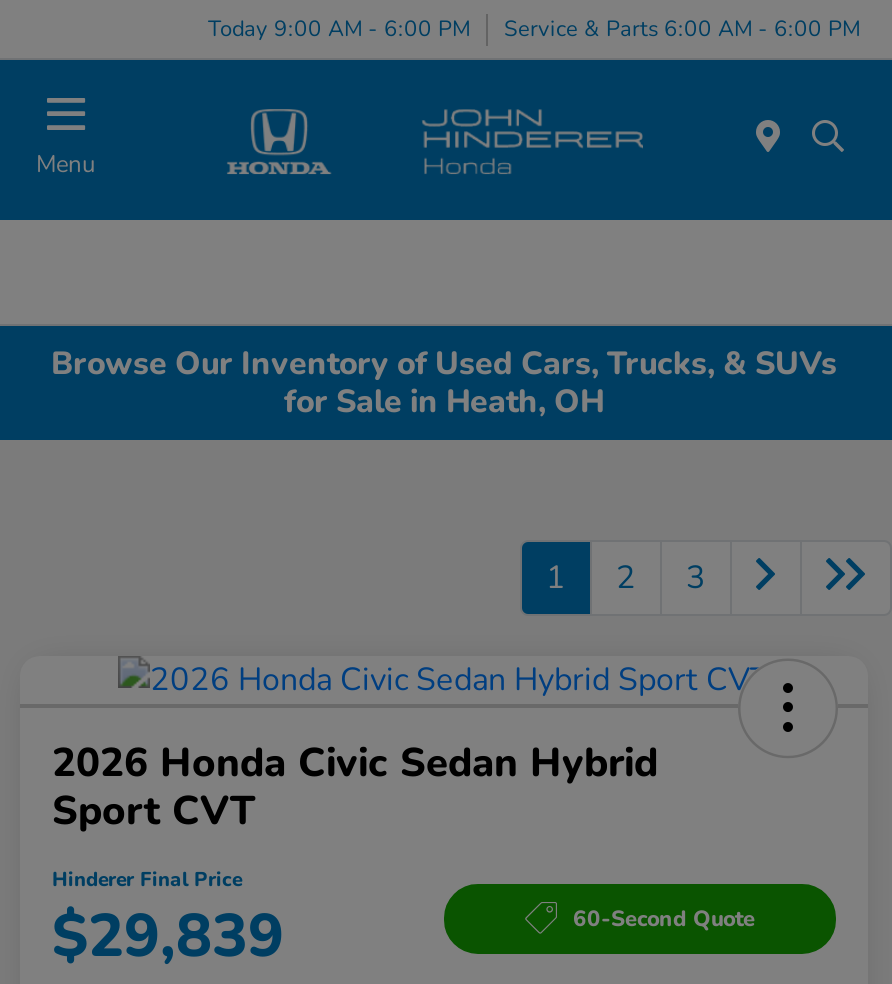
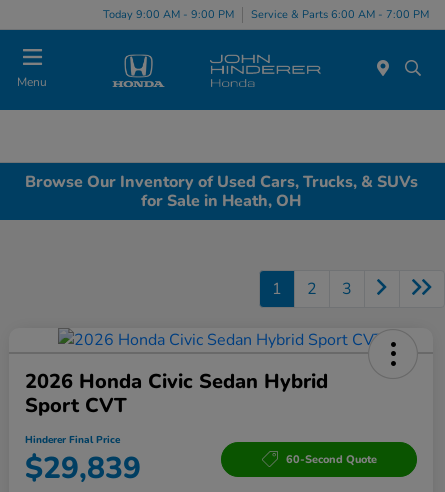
- Today 9:00 AM - 6:00 PM
+ Today 9:00 AM - 9:00 PM

- Service & Parts 6:00 AM - 6:00 PM
+ Service & Parts 6:00 AM - 7:00 PM
